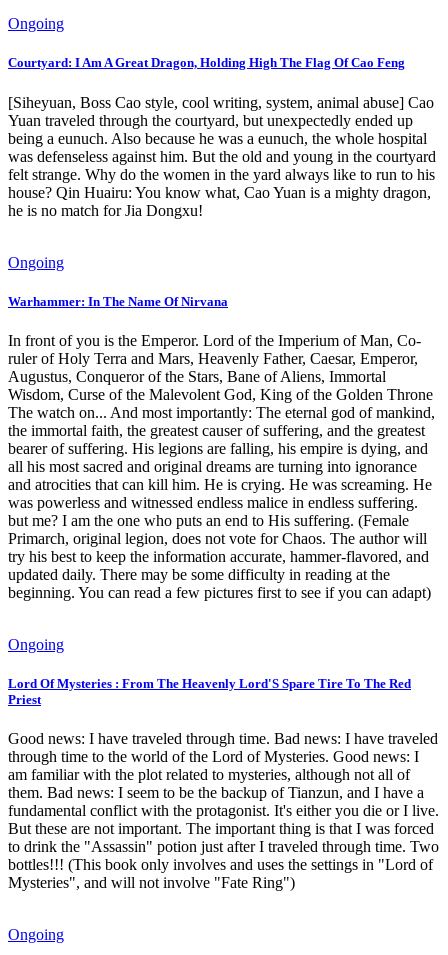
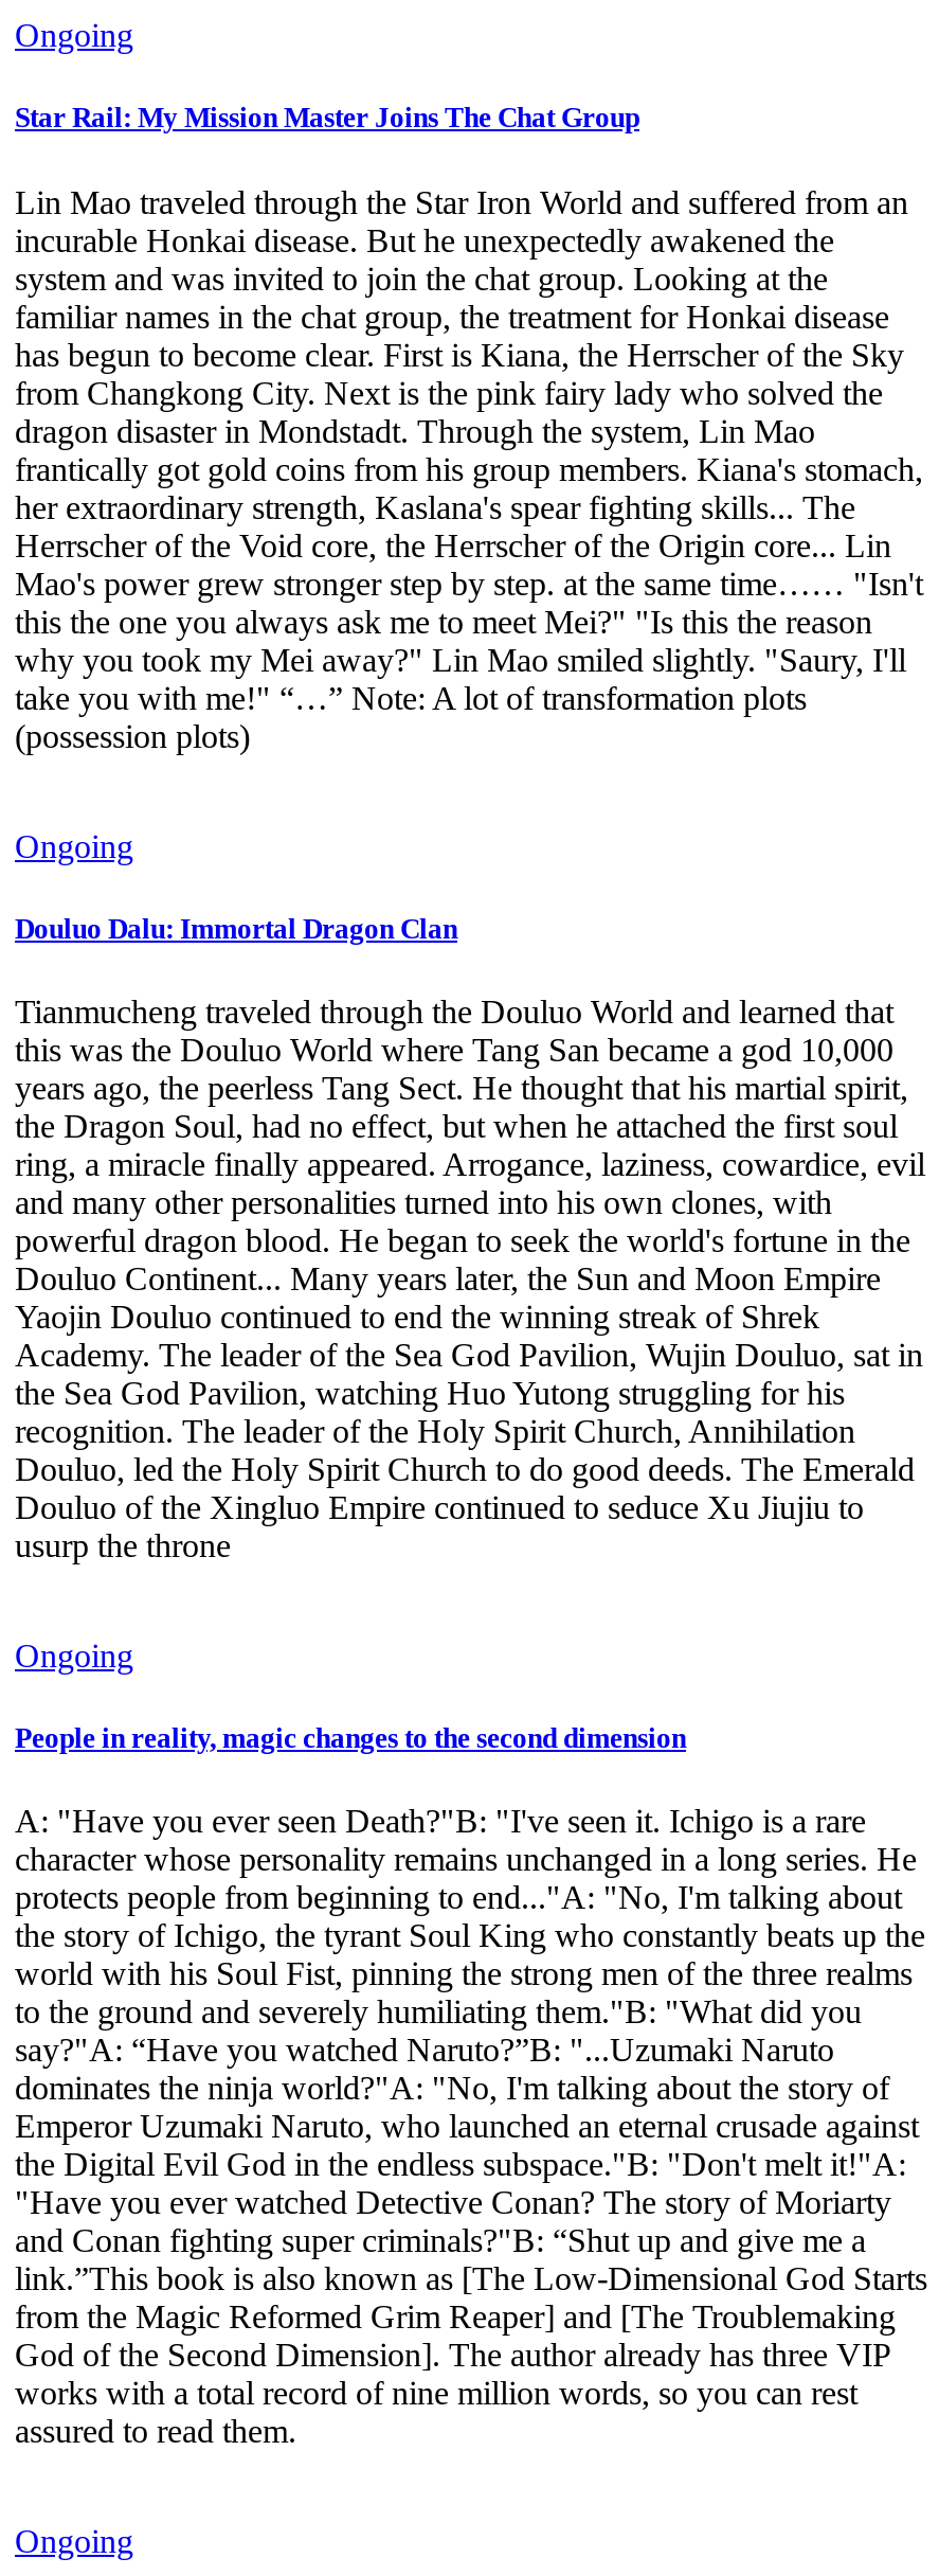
- Courtyard: I Am A Great Dragon, Holding High The Flag Of Cao Feng
+ Star Rail: My Mission Master Joins The Chat Group

- [Siheyuan, Boss Cao style, cool writing, system, animal abuse] Cao
- Yuan traveled through the courtyard, but unexpectedly ended up
- being a eunuch. Also because he was a eunuch, the whole hospital
- was defenseless against him. But the old and young in the courtyard
- felt strange. Why do the women in the yard always like to run to his
- house? Qin Huairu: You know what, Cao Yuan is a mighty dragon,
- he is no match for Jia Dongxu!
+ Lin Mao traveled through the Star Iron World and suffered from an
+ incurable Honkai disease. But he unexpectedly awakened the
+ system and was invited to join the chat group. Looking at the
+ familiar names in the chat group, the treatment for Honkai disease
+ has begun to become clear. First is Kiana, the Herrscher of the Sky
+ from Changkong City. Next is the pink fairy lady who solved the
+ dragon disaster in Mondstadt. Through the system, Lin Mao
+ frantically got gold coins from his group members. Kiana's stomach,
+ her extraordinary strength, Kaslana's spear fighting skills... The
+ Herrscher of the Void core, the Herrscher of the Origin core... Lin
+ Mao's power grew stronger step by step. at the same time…… "Isn't
+ this the one you always ask me to meet Mei?" "Is this the reason
+ why you took my Mei away?" Lin Mao smiled slightly. "Saury, I'll
+ take you with me!" “…” Note: A lot of transformation plots
+ (possession plots)

- Warhammer: In The Name Of Nirvana
+ Douluo Dalu: Immortal Dragon Clan

- In front of you is the Emperor. Lord of the Imperium of Man, Co-
- ruler of Holy Terra and Mars, Heavenly Father, Caesar, Emperor,
- Augustus, Conqueror of the Stars, Bane of Aliens, Immortal
- Wisdom, Curse of the Malevolent God, King of the Golden Throne
- The watch on... And most importantly: The eternal god of mankind,
- the immortal faith, the greatest causer of suffering, and the greatest
- bearer of suffering. His legions are falling, his empire is dying, and
- all his most sacred and original dreams are turning into ignorance
- and atrocities that can kill him. He is crying. He was screaming. He
- was powerless and witnessed endless malice in endless suffering.
- but me? I am the one who puts an end to His suffering. (Female
- Primarch, original legion, does not vote for Chaos. The author will
- try his best to keep the information accurate, hammer-flavored, and
- updated daily. There may be some difficulty in reading at the
- beginning. You can read a few pictures first to see if you can adapt)
+ Tianmucheng traveled through the Douluo World and learned that
+ this was the Douluo World where Tang San became a god 10,000
+ years ago, the peerless Tang Sect. He thought that his martial spirit,
+ the Dragon Soul, had no effect, but when he attached the first soul
+ ring, a miracle finally appeared. Arrogance, laziness, cowardice, evil
+ and many other personalities turned into his own clones, with
+ powerful dragon blood. He began to seek the world's fortune in the
+ Douluo Continent... Many years later, the Sun and Moon Empire
+ Yaojin Douluo continued to end the winning streak of Shrek
+ Academy. The leader of the Sea God Pavilion, Wujin Douluo, sat in
+ the Sea God Pavilion, watching Huo Yutong struggling for his
+ recognition. The leader of the Holy Spirit Church, Annihilation
+ Douluo, led the Holy Spirit Church to do good deeds. The Emerald
+ Douluo of the Xingluo Empire continued to seduce Xu Jiujiu to
+ usurp the throne

- Lord Of Mysteries : From The Heavenly Lord'S Spare Tire To The Red
- Priest
+ People in reality, magic changes to the second dimension

- Good news: I have traveled through time. Bad news: I have traveled
- through time to the world of the Lord of Mysteries. Good news: I
- am familiar with the plot related to mysteries, although not all of
- them. Bad news: I seem to be the backup of Tianzun, and I have a
- fundamental conflict with the protagonist. It's either you die or I live.
- But these are not important. The important thing is that I was forced
- to drink the "Assassin" potion just after I traveled through time. Two
- bottles!!! (This book only involves and uses the settings in "Lord of
- Mysteries", and will not involve "Fate Ring")
+ A: "Have you ever seen Death?"B: "I've seen it. Ichigo is a rare
+ character whose personality remains unchanged in a long series. He
+ protects people from beginning to end..."A: "No, I'm talking about
+ the story of Ichigo, the tyrant Soul King who constantly beats up the
+ world with his Soul Fist, pinning the strong men of the three realms
+ to the ground and severely humiliating them."B: "What did you
+ say?"A: “Have you watched Naruto?”B: "...Uzumaki Naruto
+ dominates the ninja world?"A: "No, I'm talking about the story of
+ Emperor Uzumaki Naruto, who launched an eternal crusade against
+ the Digital Evil God in the endless subspace."B: "Don't melt it!"A:
+ "Have you ever watched Detective Conan? The story of Moriarty
+ and Conan fighting super criminals?"B: “Shut up and give me a
+ link.”This book is also known as [The Low-Dimensional God Starts
+ from the Magic Reformed Grim Reaper] and [The Troublemaking
+ God of the Second Dimension]. The author already has three VIP
+ works with a total record of nine million words, so you can rest
+ assured to read them.
